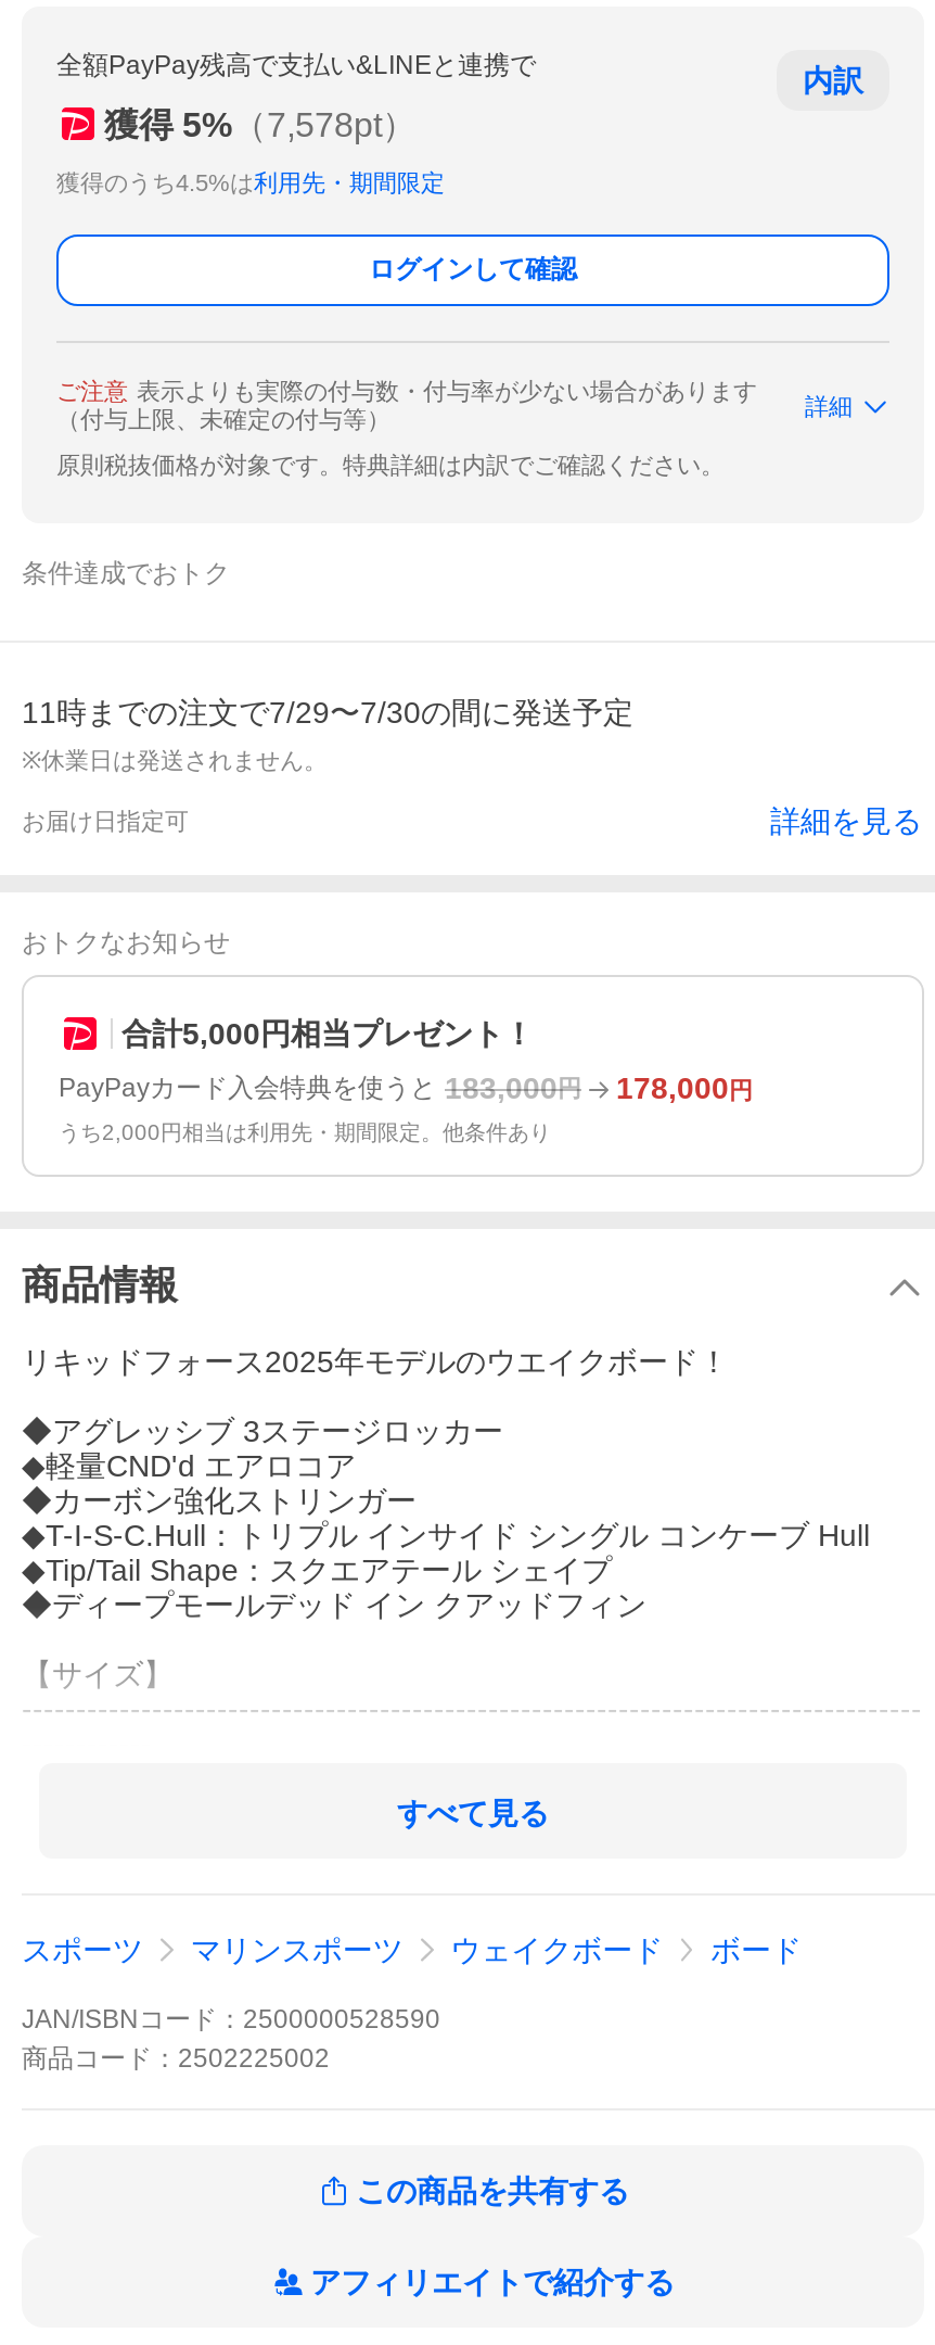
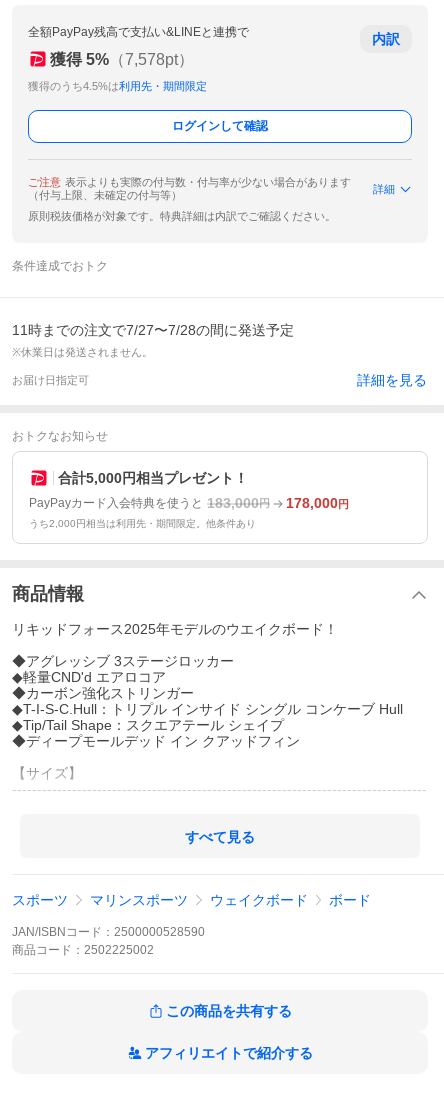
- 11時までの注文で7/29〜7/30の間に発送予定
+ 11時までの注文で7/27〜7/28の間に発送予定
